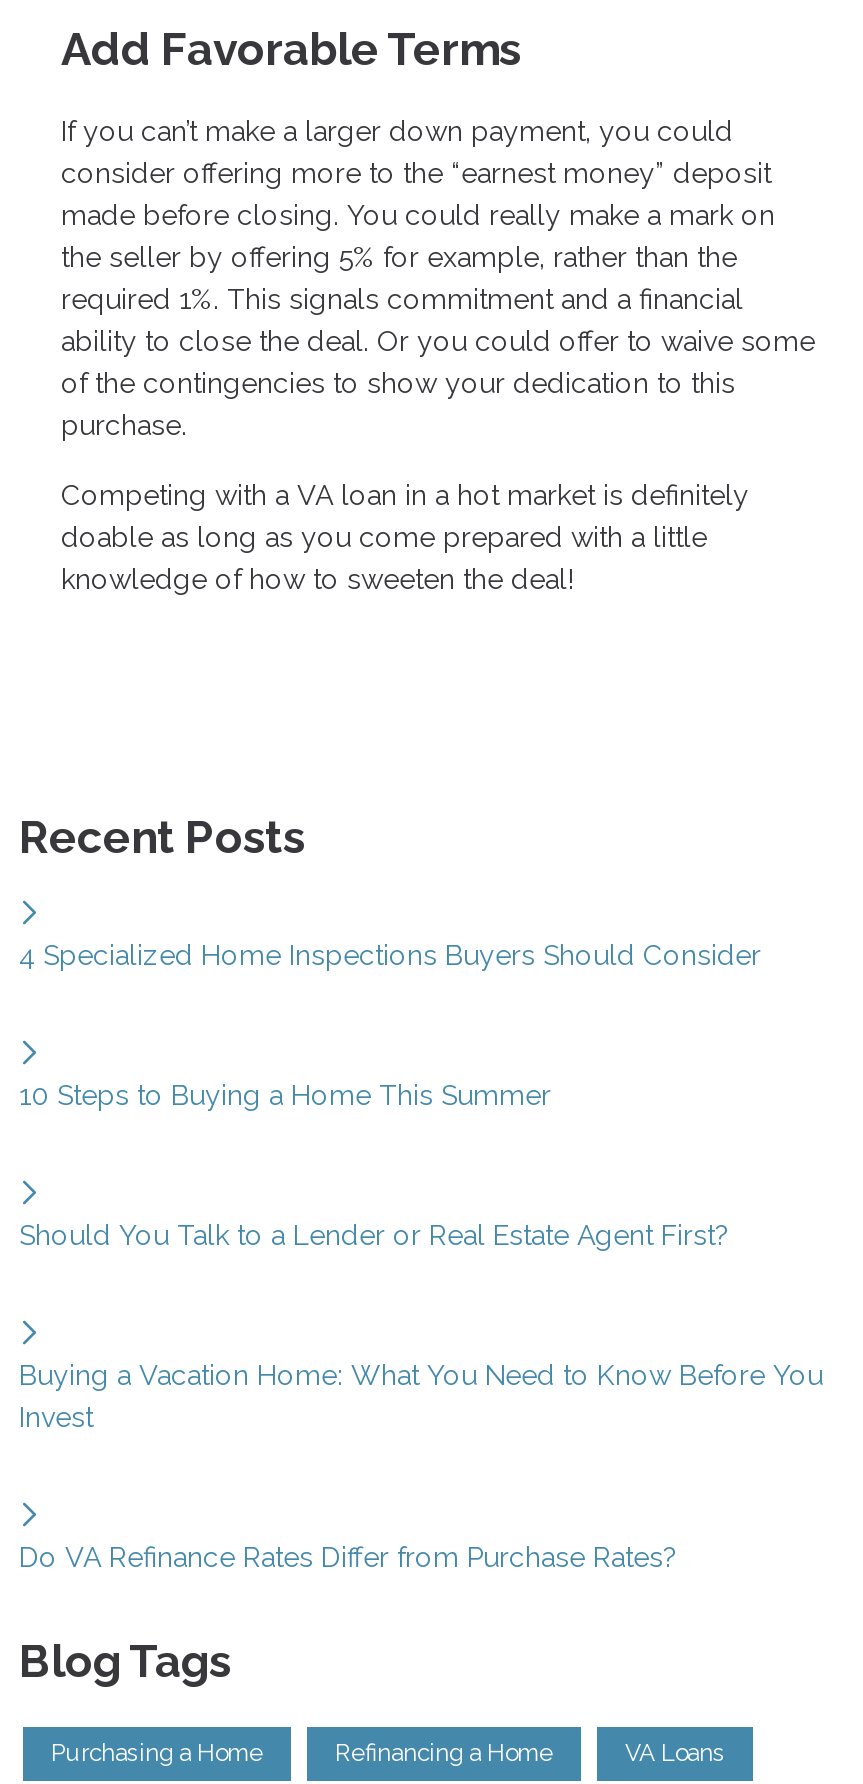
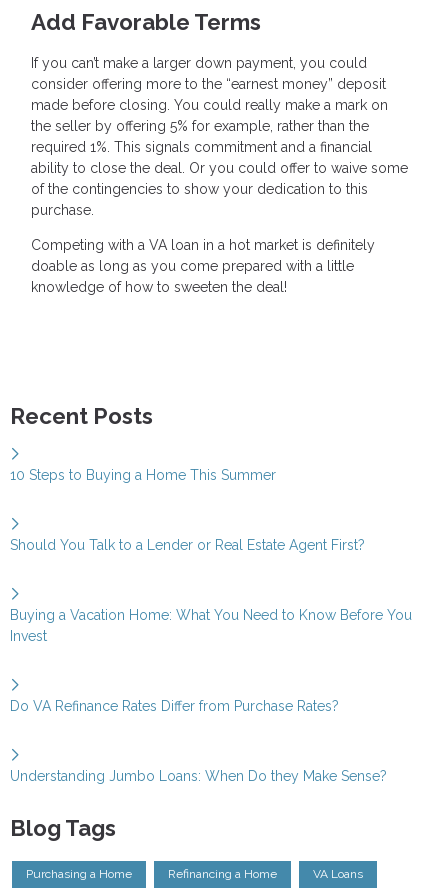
- 4 Specialized Home Inspections Buyers Should Consider

moved up: 10 Steps to Buying a Home This Summer | Should You Talk to a Lender or Real Estate Agent First? | Buying a Vacation Home: What You Need to Know Before You | Invest | Do VA Refinance Rates Differ from Purchase Rates?

+ Understanding Jumbo Loans: When Do they Make Sense?
